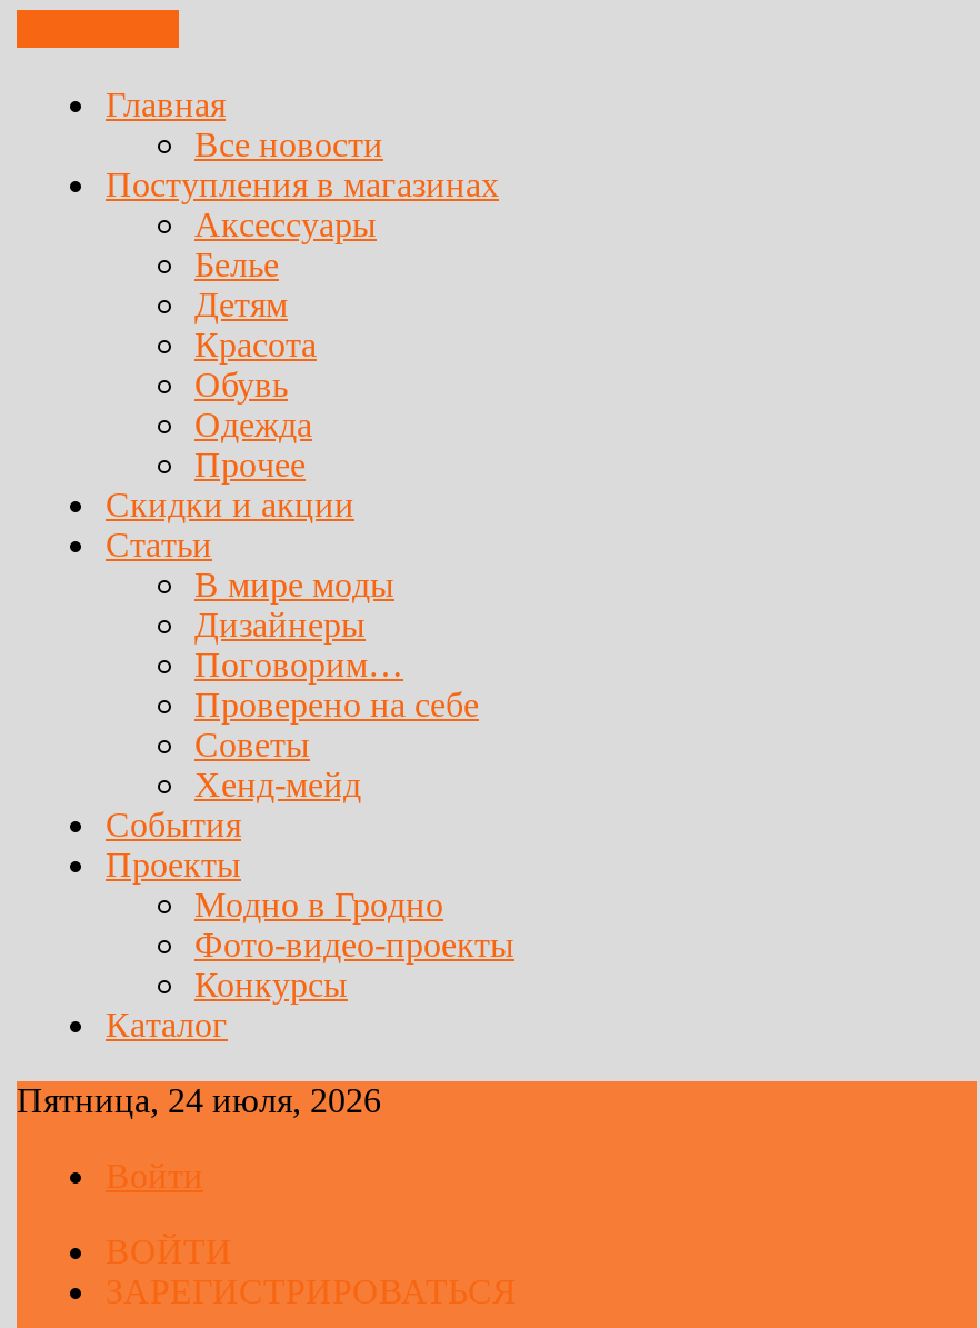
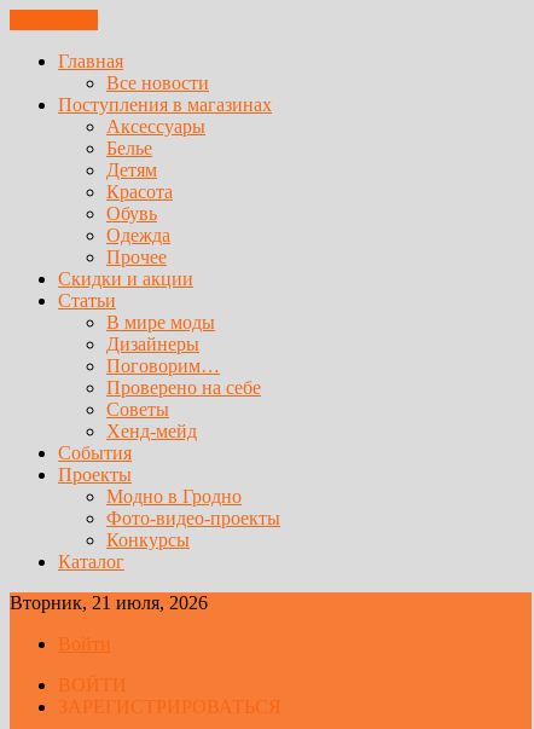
- Пятница, 24 июля, 2026
+ Вторник, 21 июля, 2026
